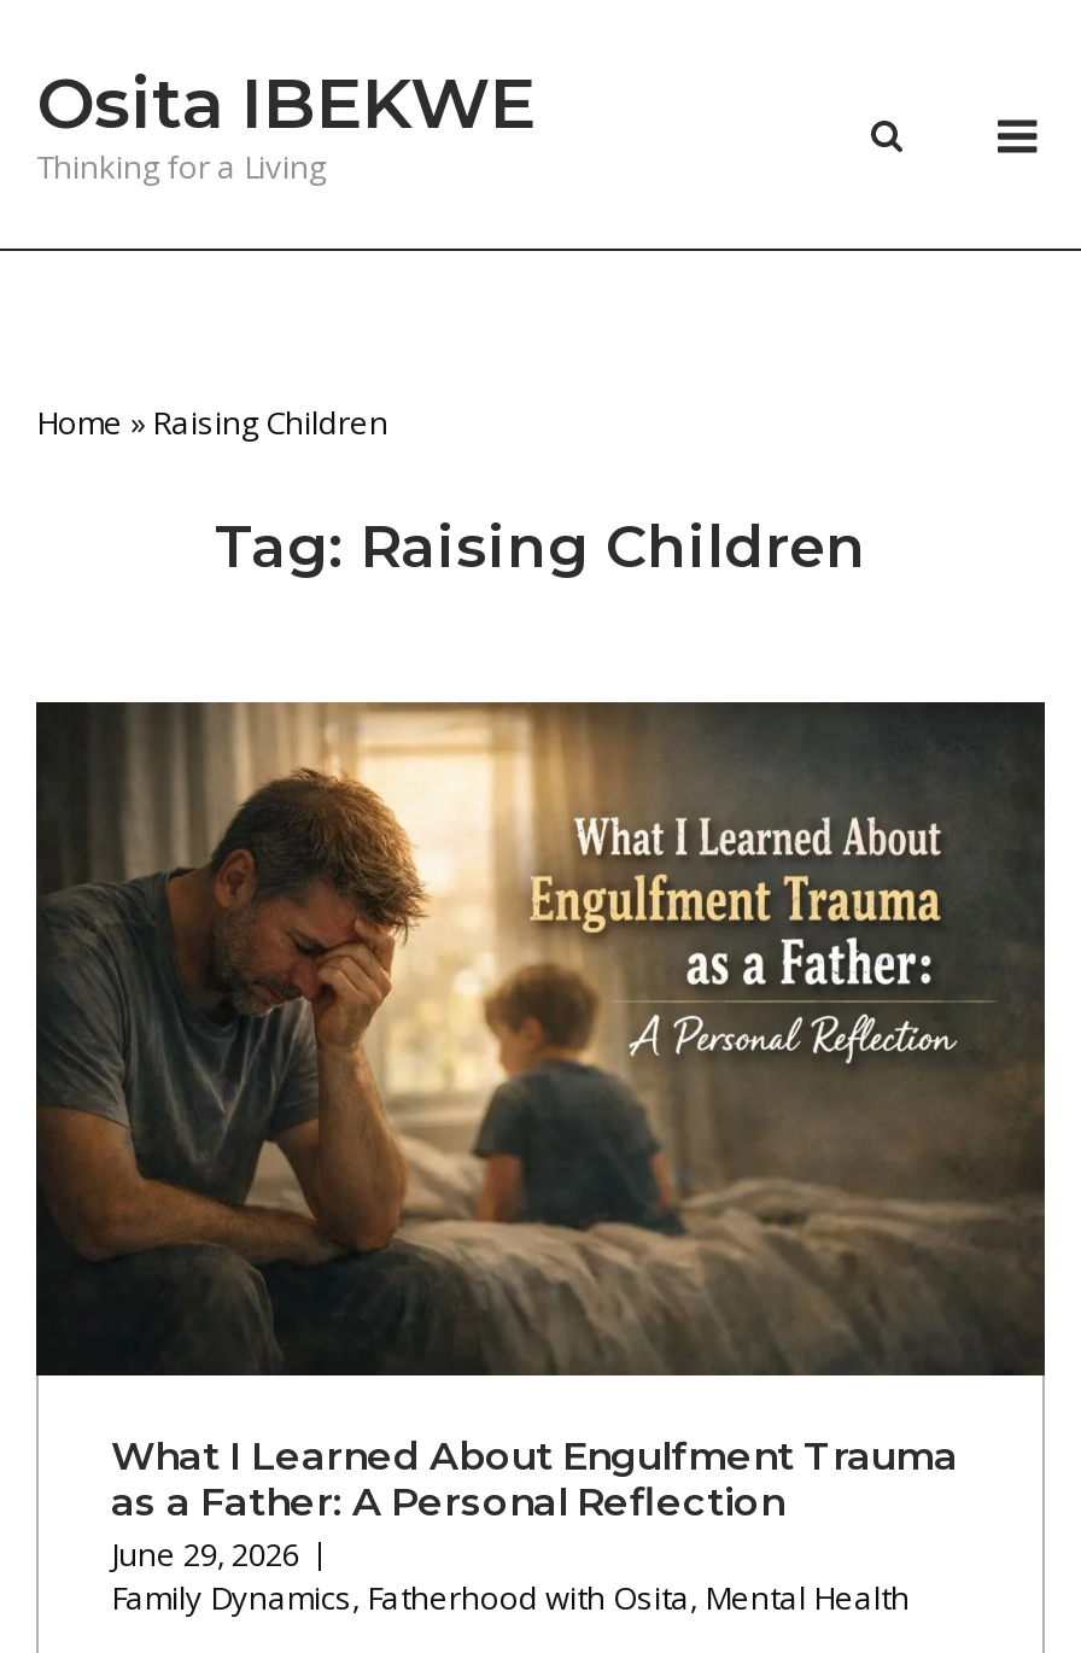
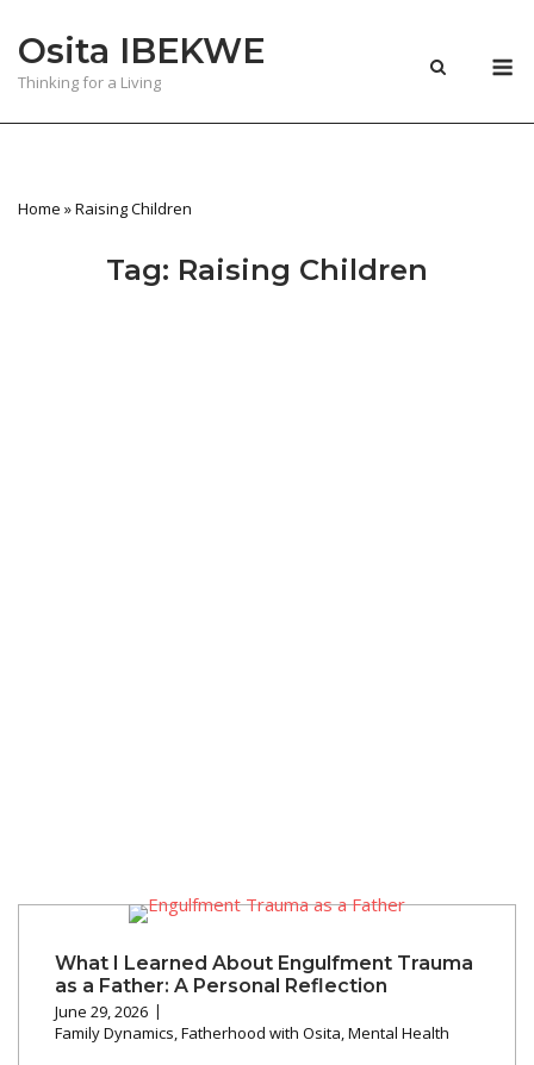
- [image]
